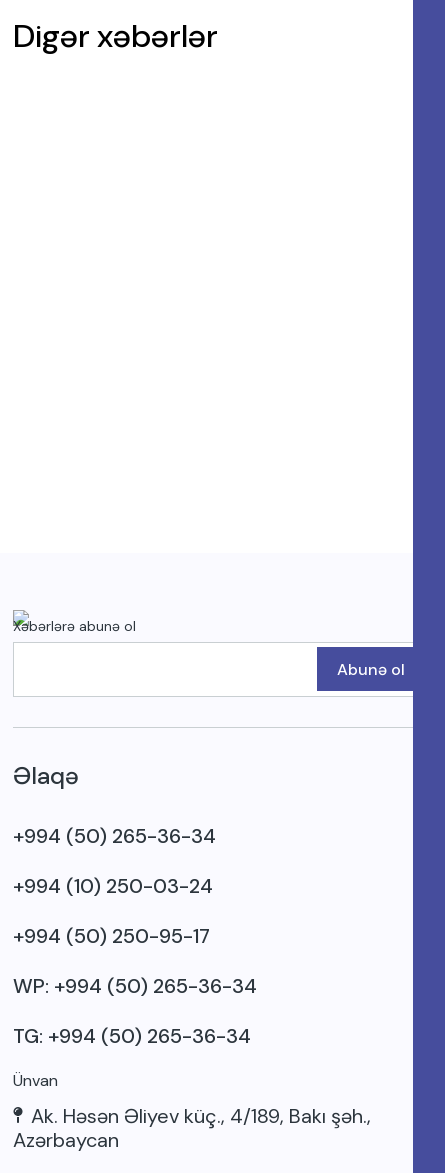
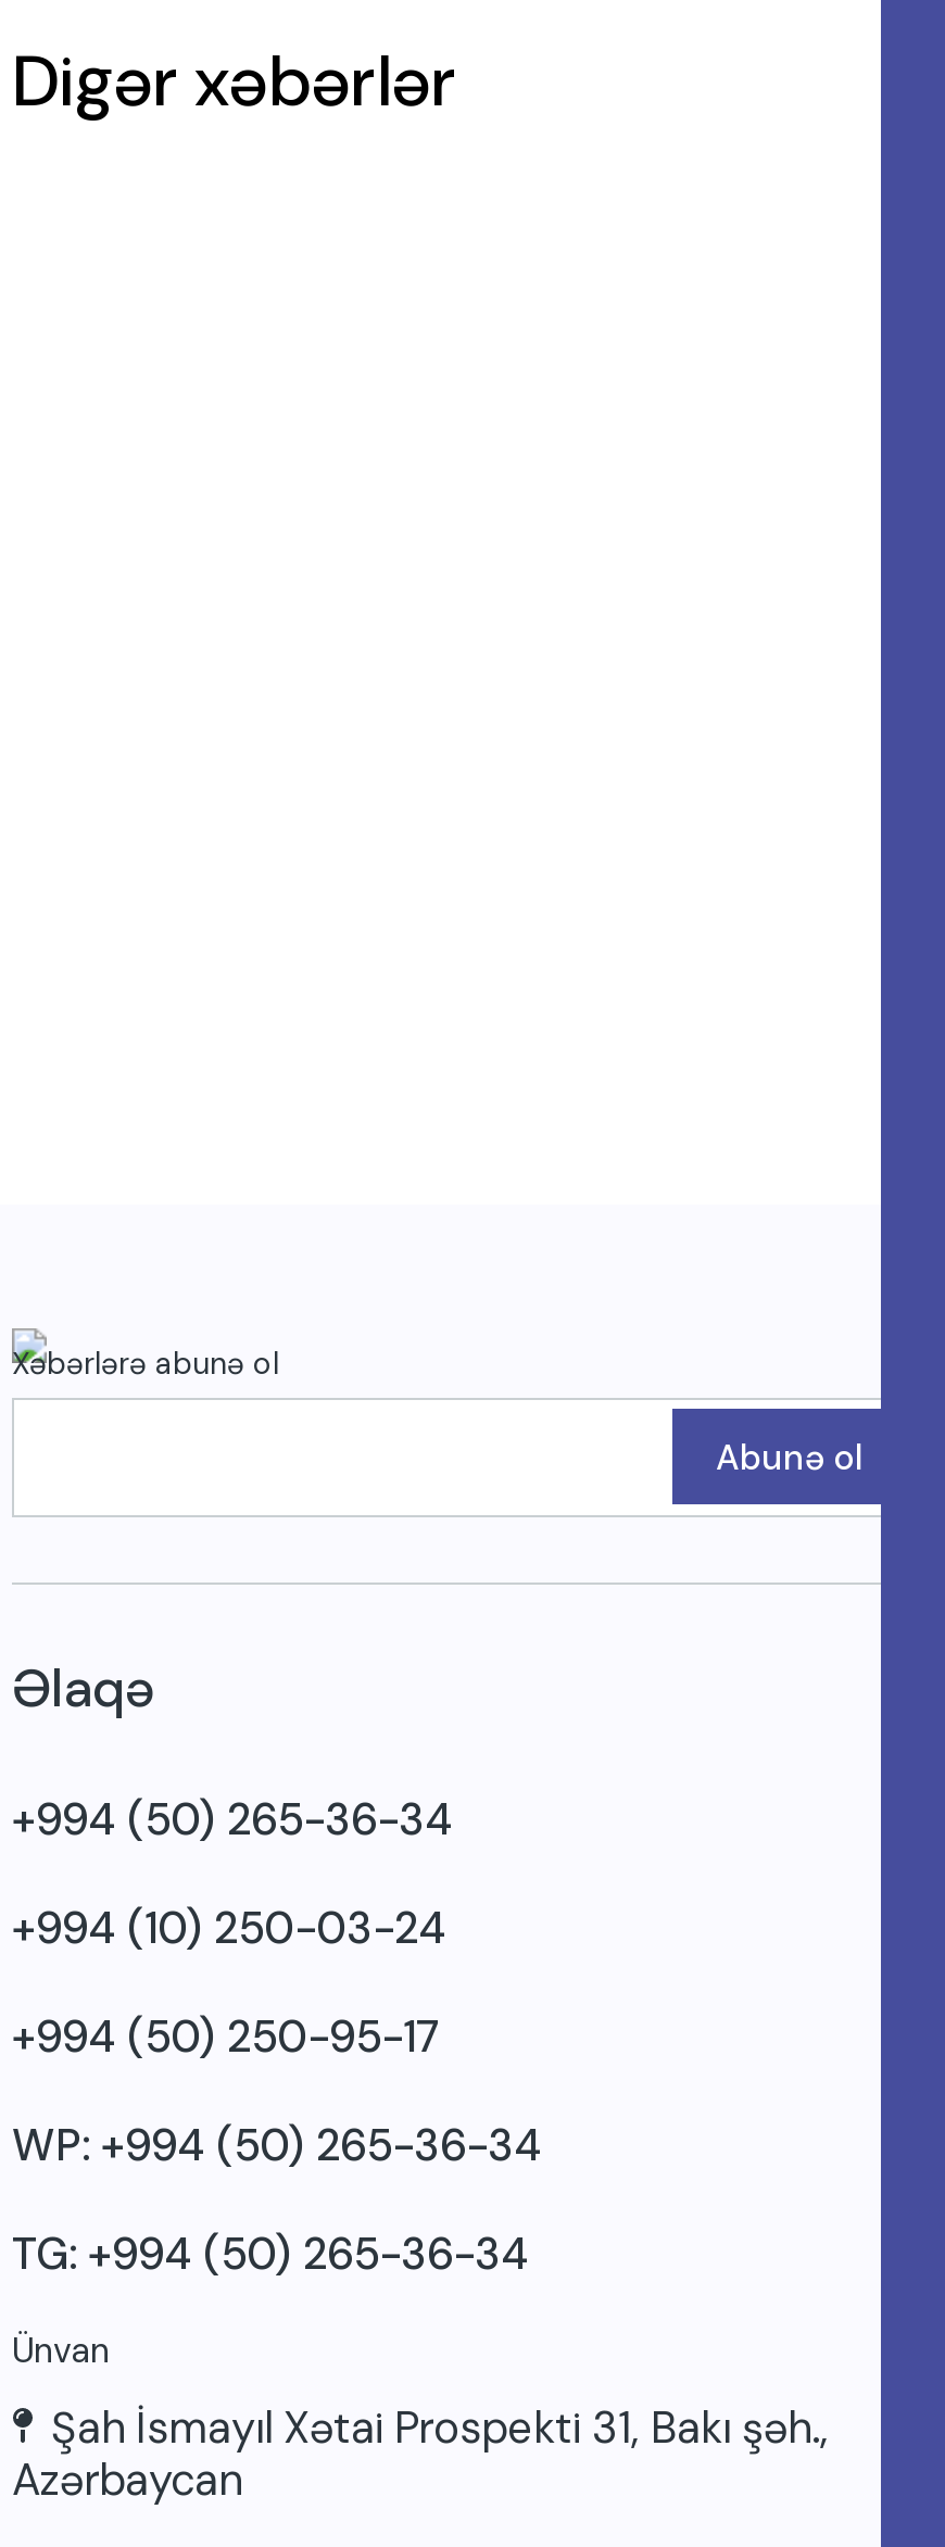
- Ak. Həsən Əliyev küç., 4/189, Bakı şəh.,
+ Şah İsmayıl Xətai Prospekti 31, Bakı şəh.,
